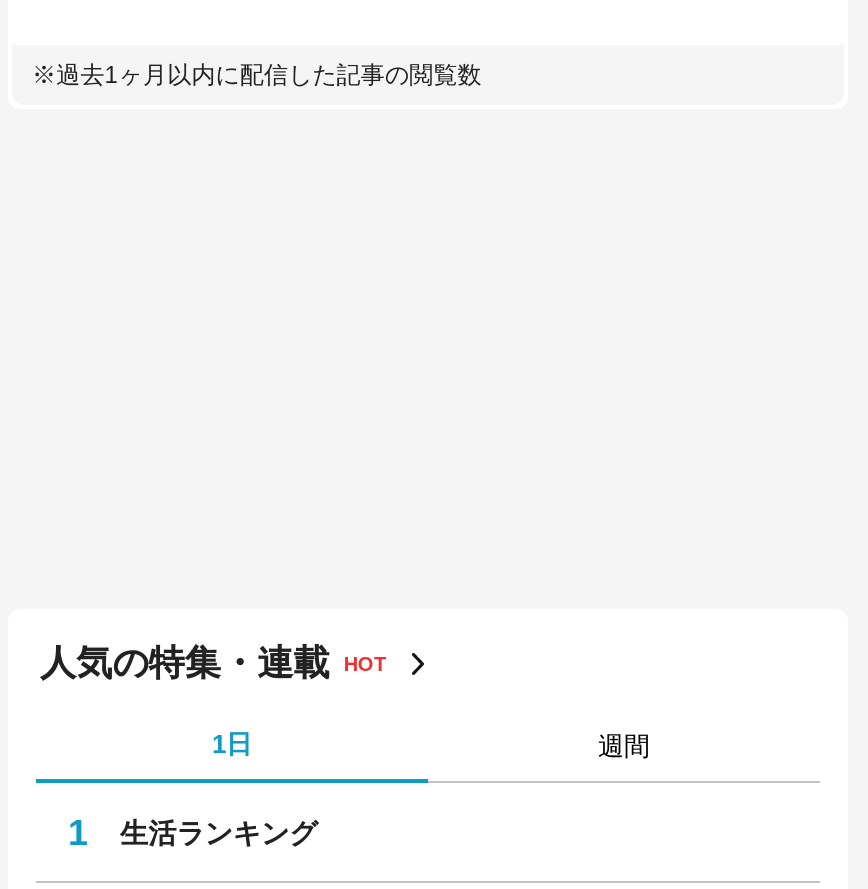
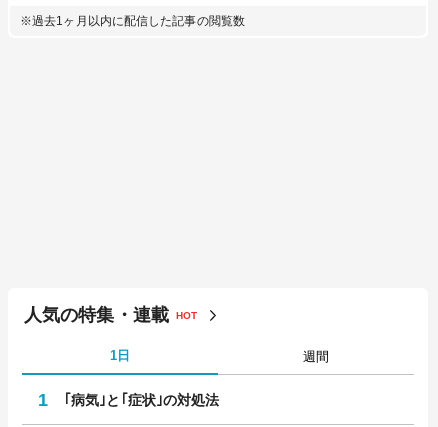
- 生活ランキング
+ ｢病気｣と｢症状｣の対処法
